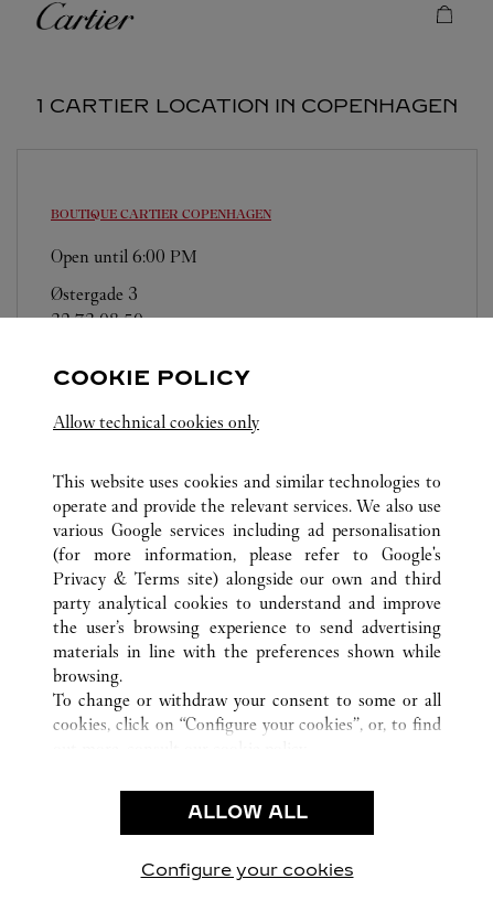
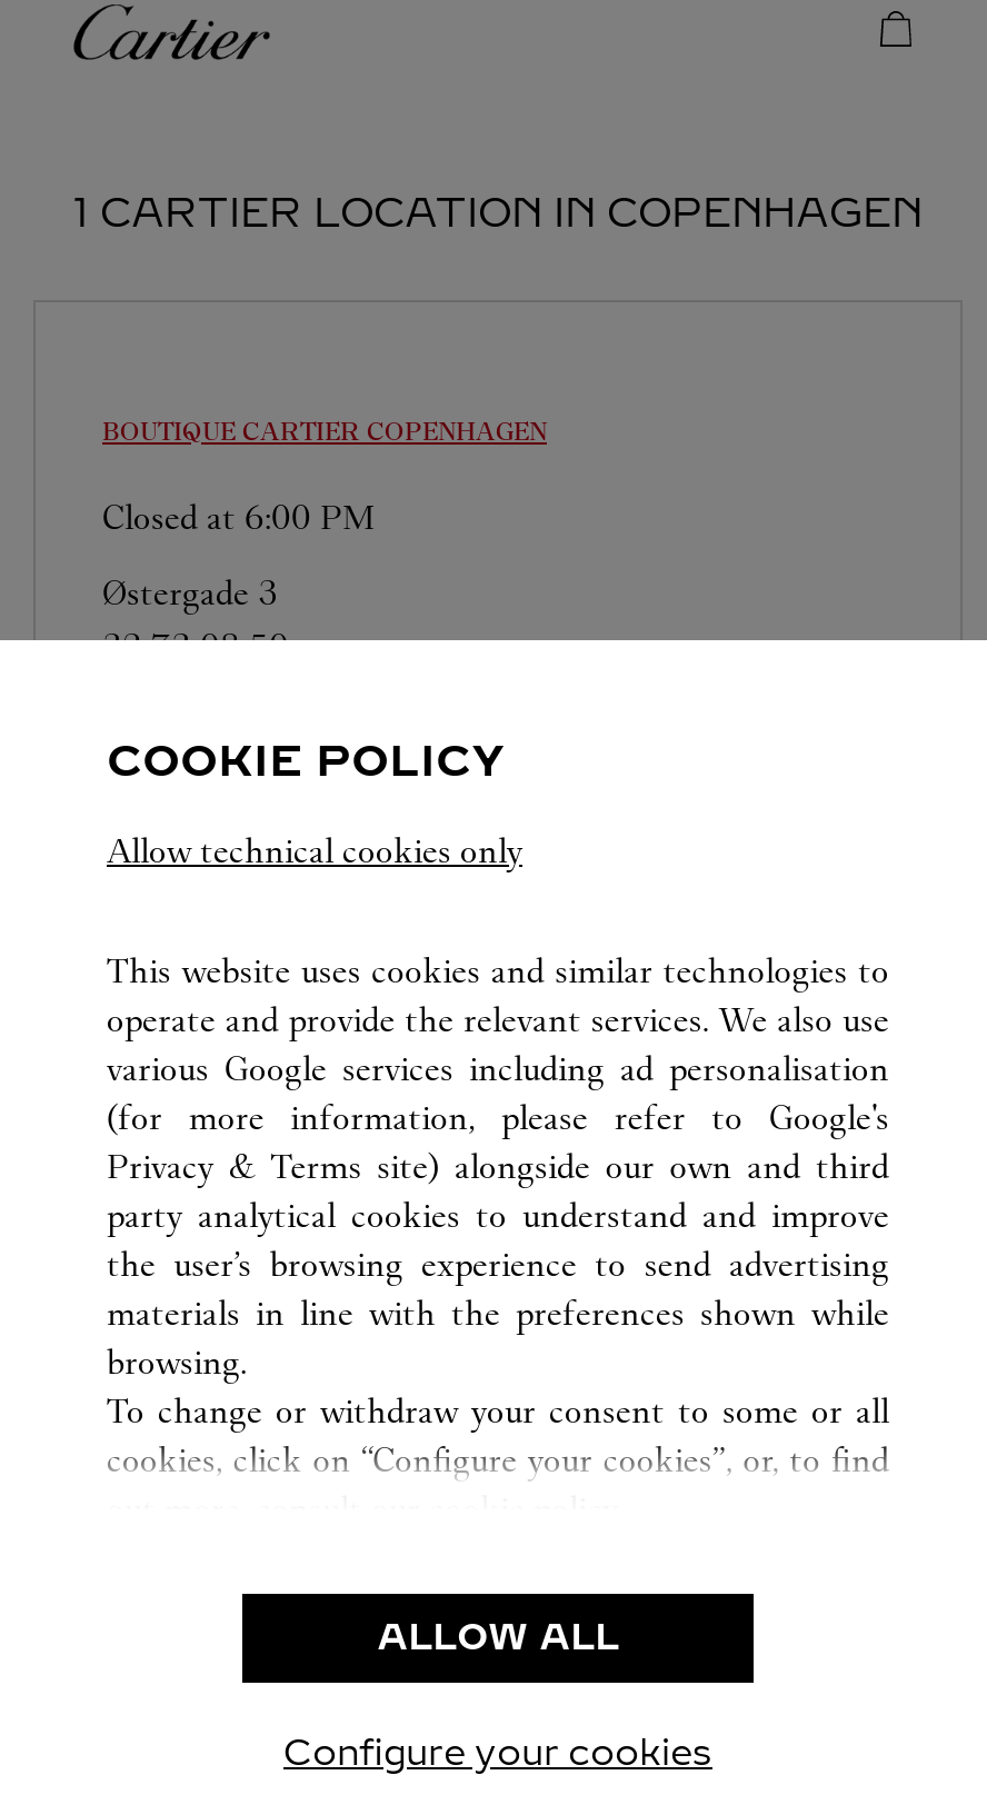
- Open until 6:00 PM
+ Closed at 6:00 PM
